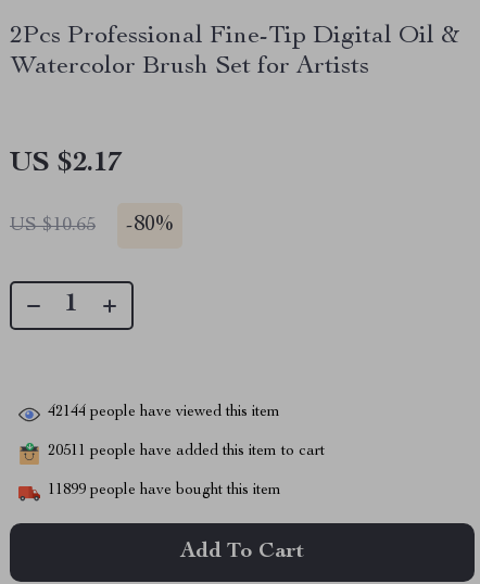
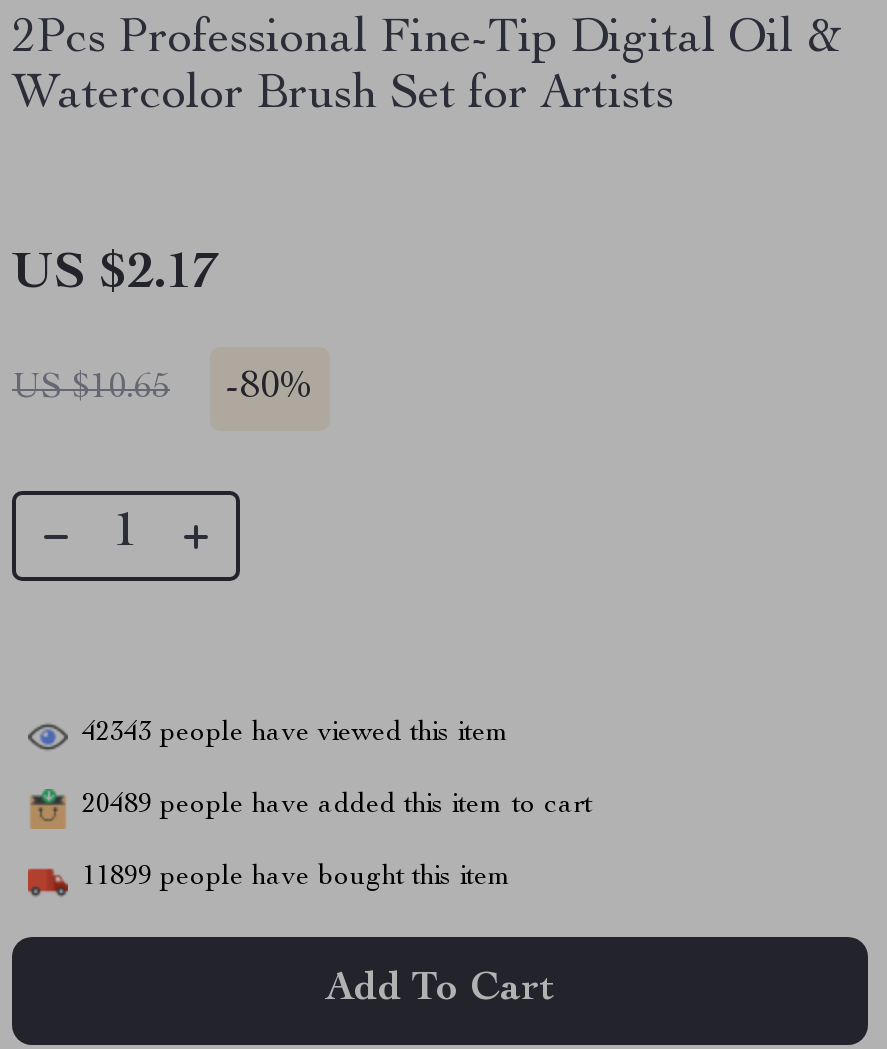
- 42144 people have viewed this item
+ 42343 people have viewed this item

- 20511 people have added this item to cart
+ 20489 people have added this item to cart
